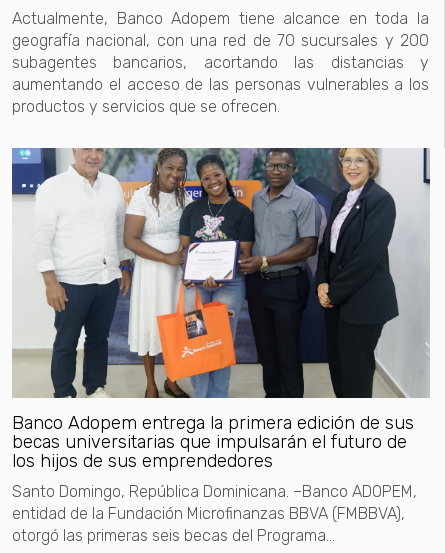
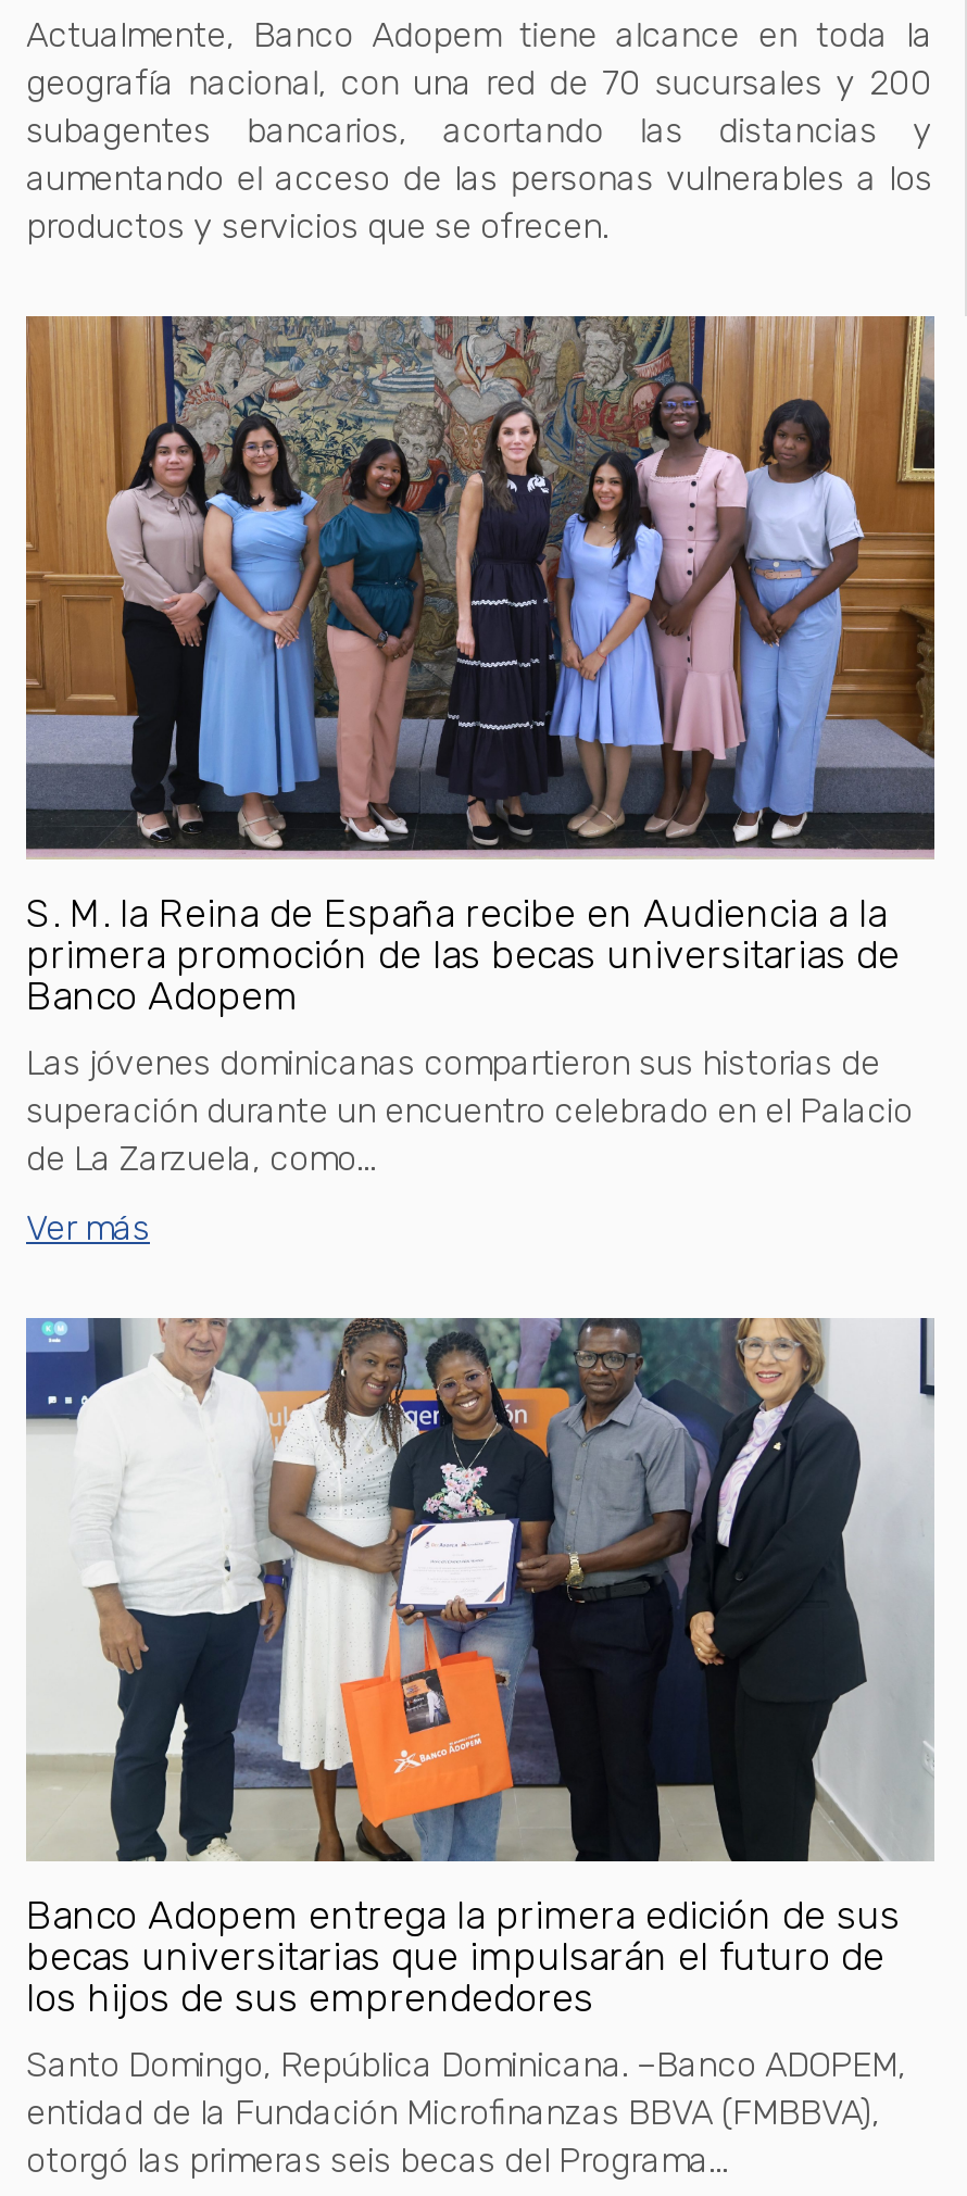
+ [image]
+ S. M. la Reina de España recibe en Audiencia a la
+ primera promoción de las becas universitarias de
+ Banco Adopem
+ Las jóvenes dominicanas compartieron sus historias de
+ superación durante un encuentro celebrado en el Palacio
+ de La Zarzuela, como...
+ Ver más
